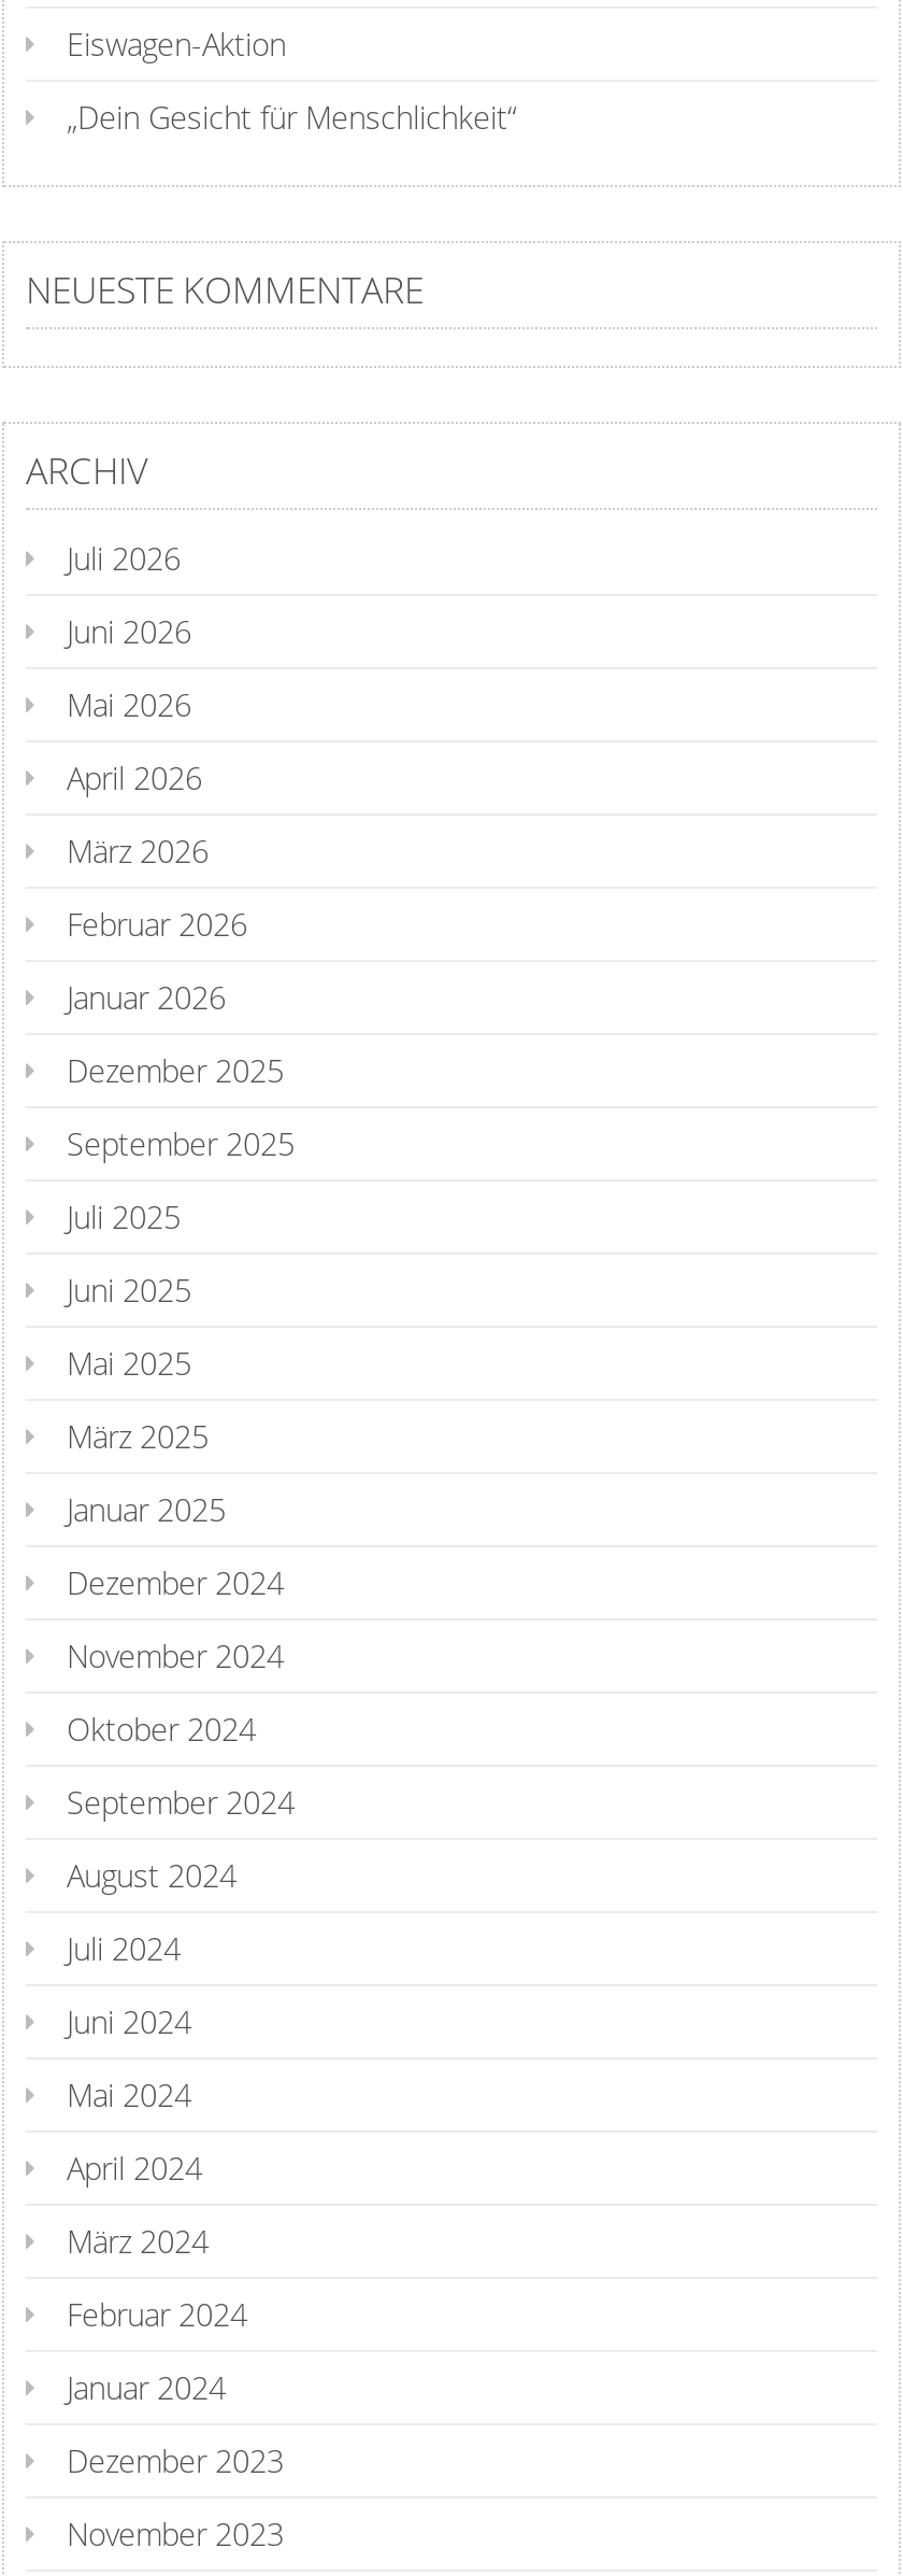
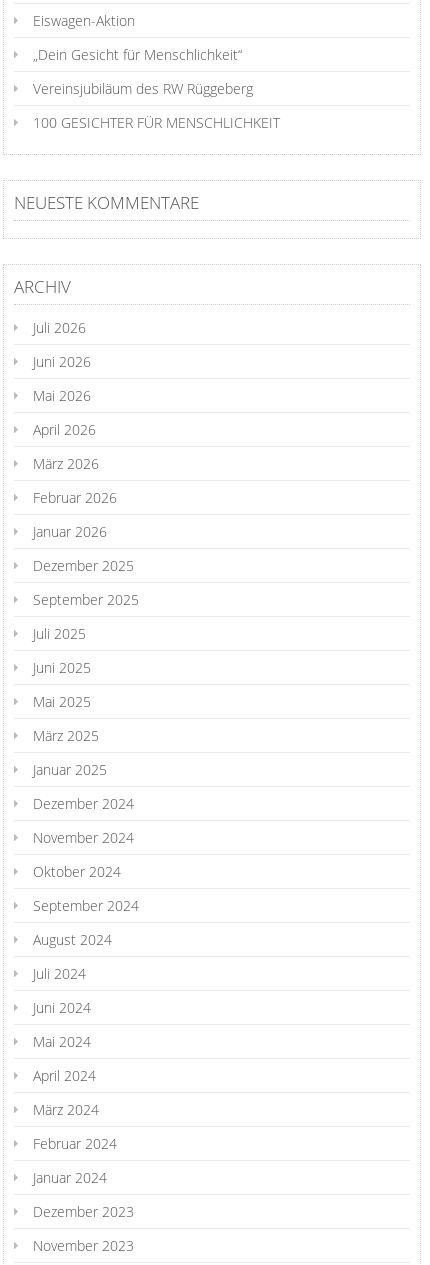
+ Vereinsjubiläum des RW Rüggeberg
+ 100 GESICHTER FÜR MENSCHLICHKEIT
